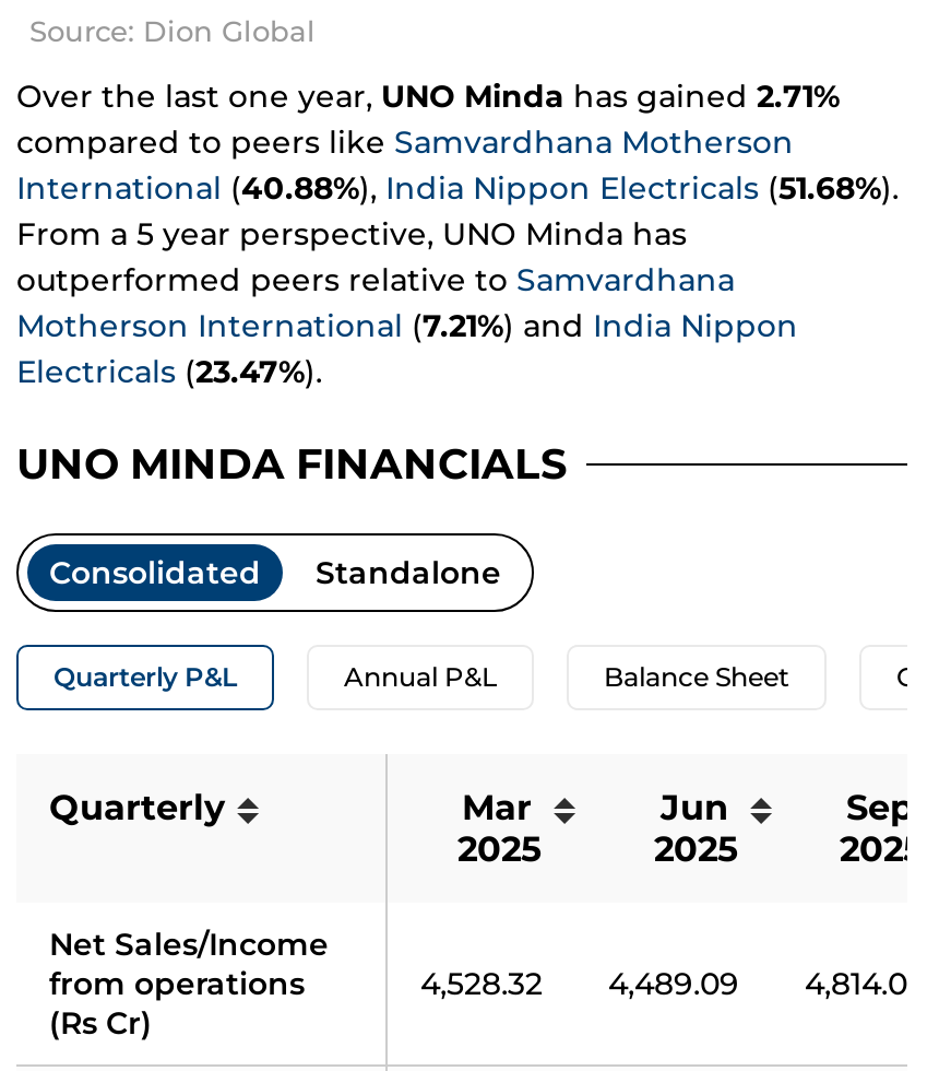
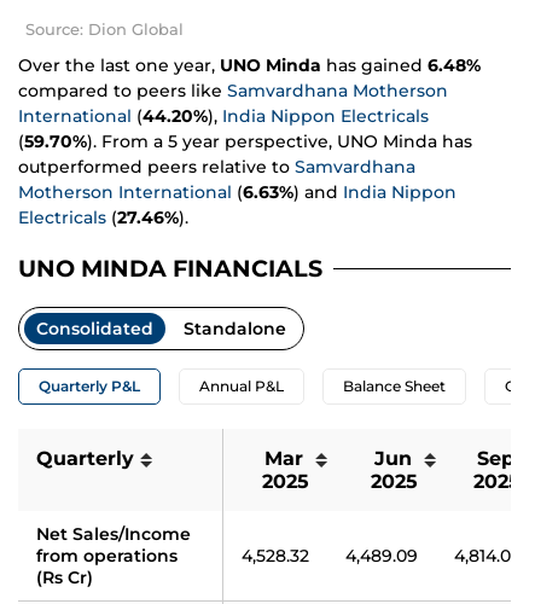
- Over the last one year, UNO Minda has gained 2.71%
+ Over the last one year, UNO Minda has gained 6.48%

- International (40.88%), India Nippon Electricals (51.68%).
- From a 5 year perspective, UNO Minda has
+ International (44.20%), India Nippon Electricals
+ (59.70%). From a 5 year perspective, UNO Minda has

- Motherson International (7.21%) and India Nippon
+ Motherson International (6.63%) and India Nippon

- Electricals (23.47%).
+ Electricals (27.46%).
